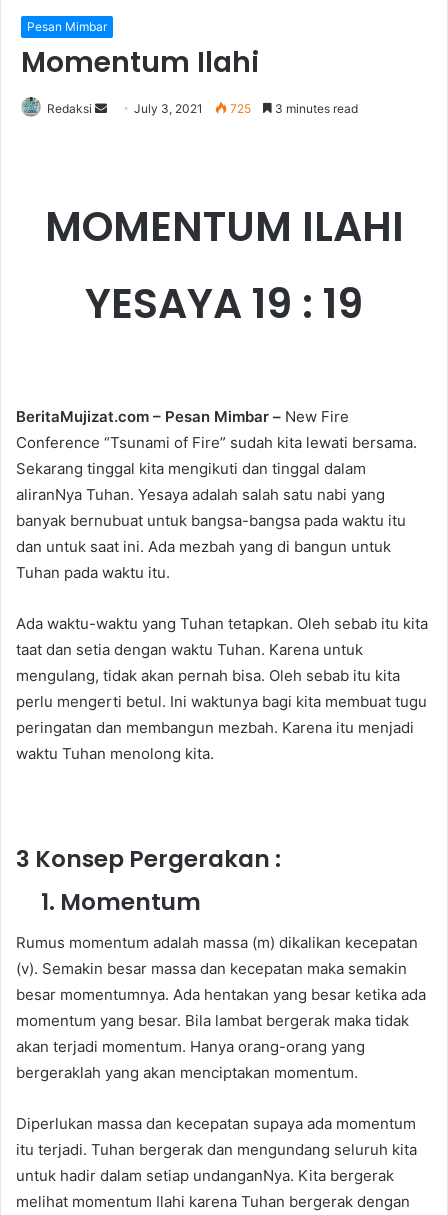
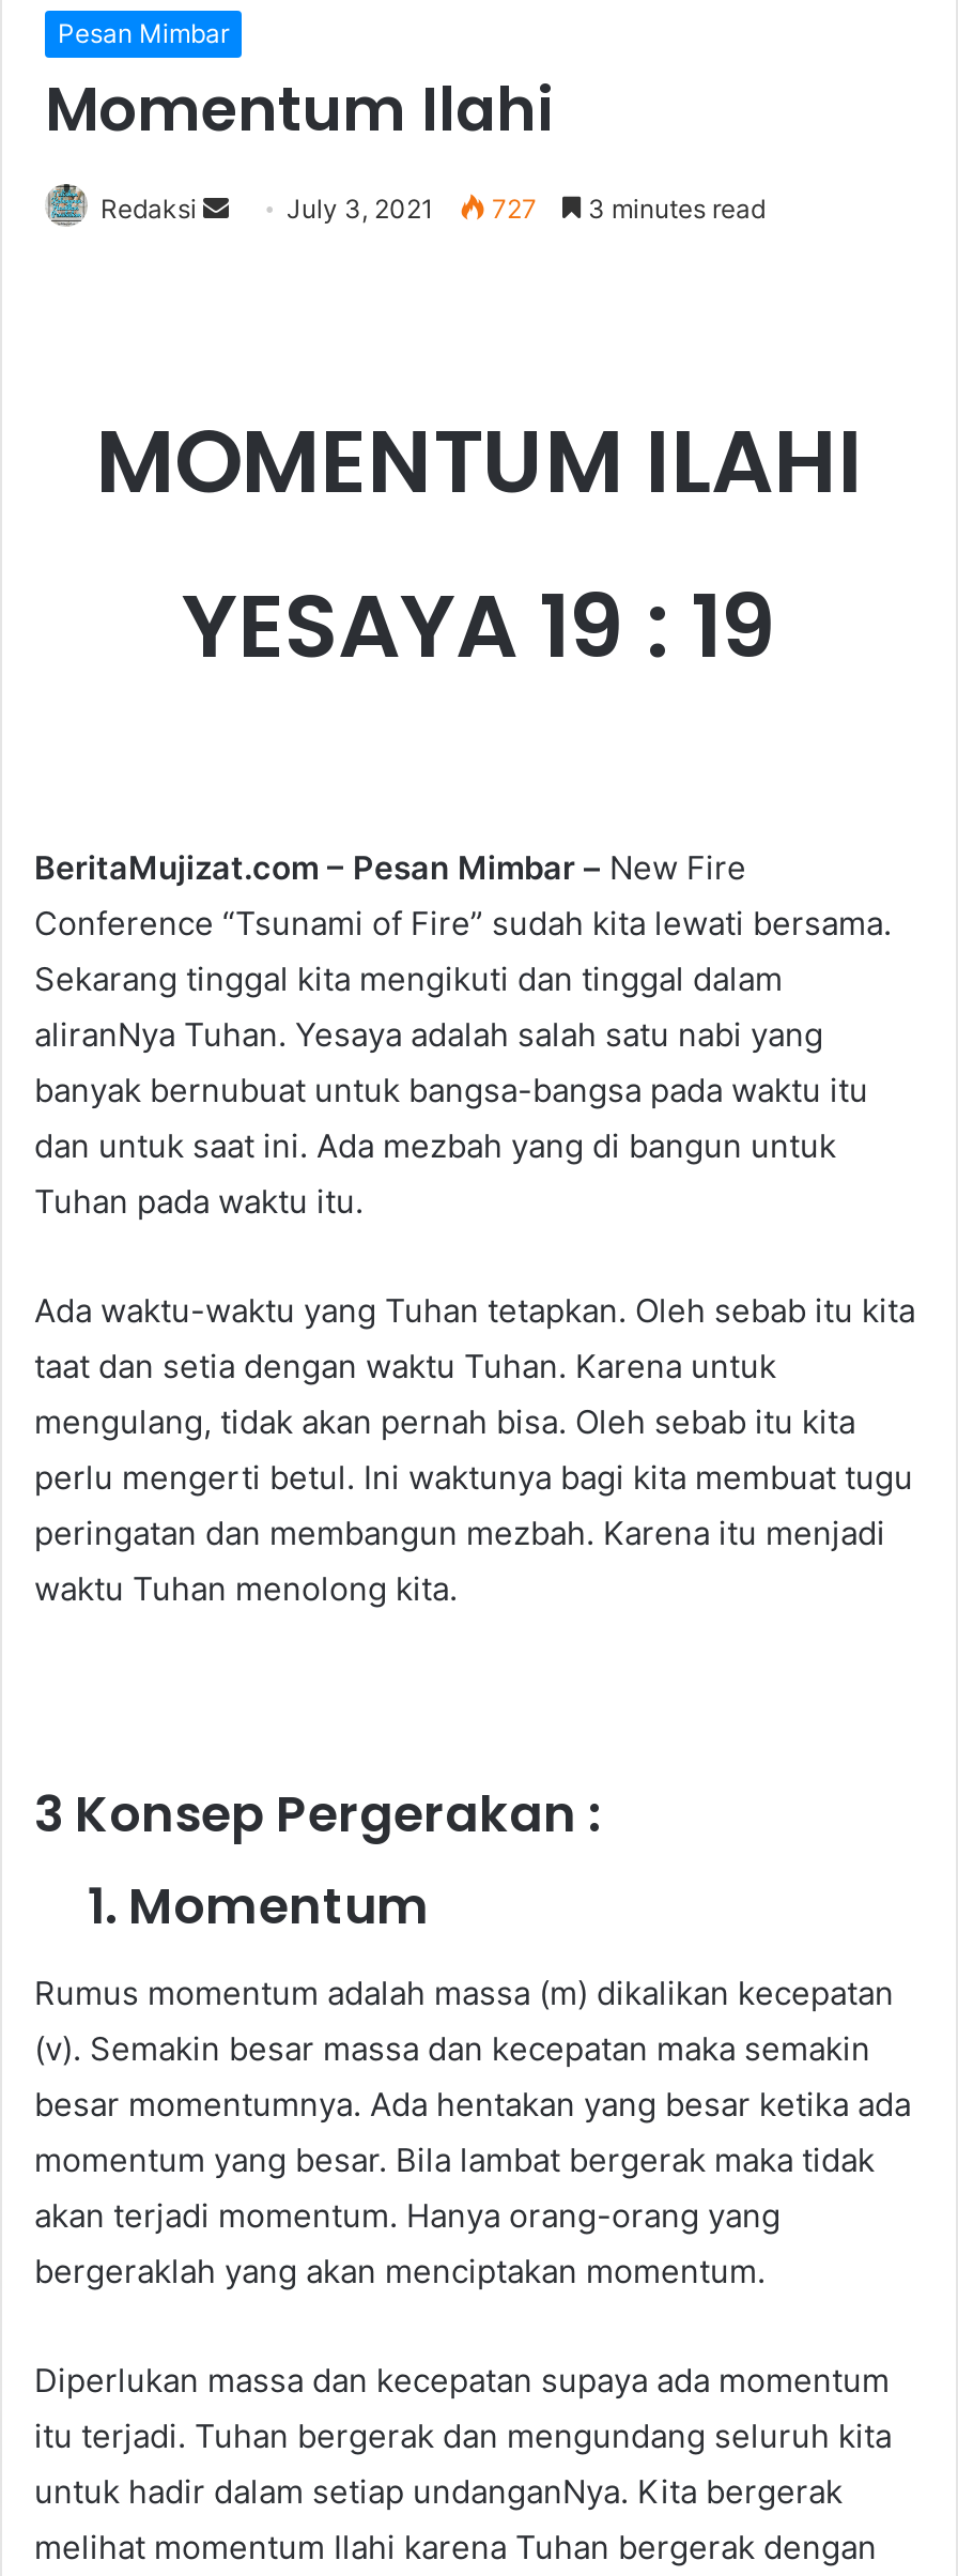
- 725
+ 727
